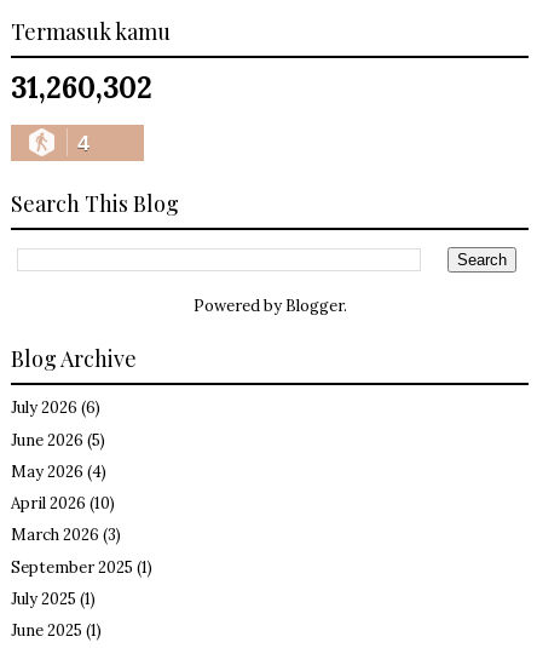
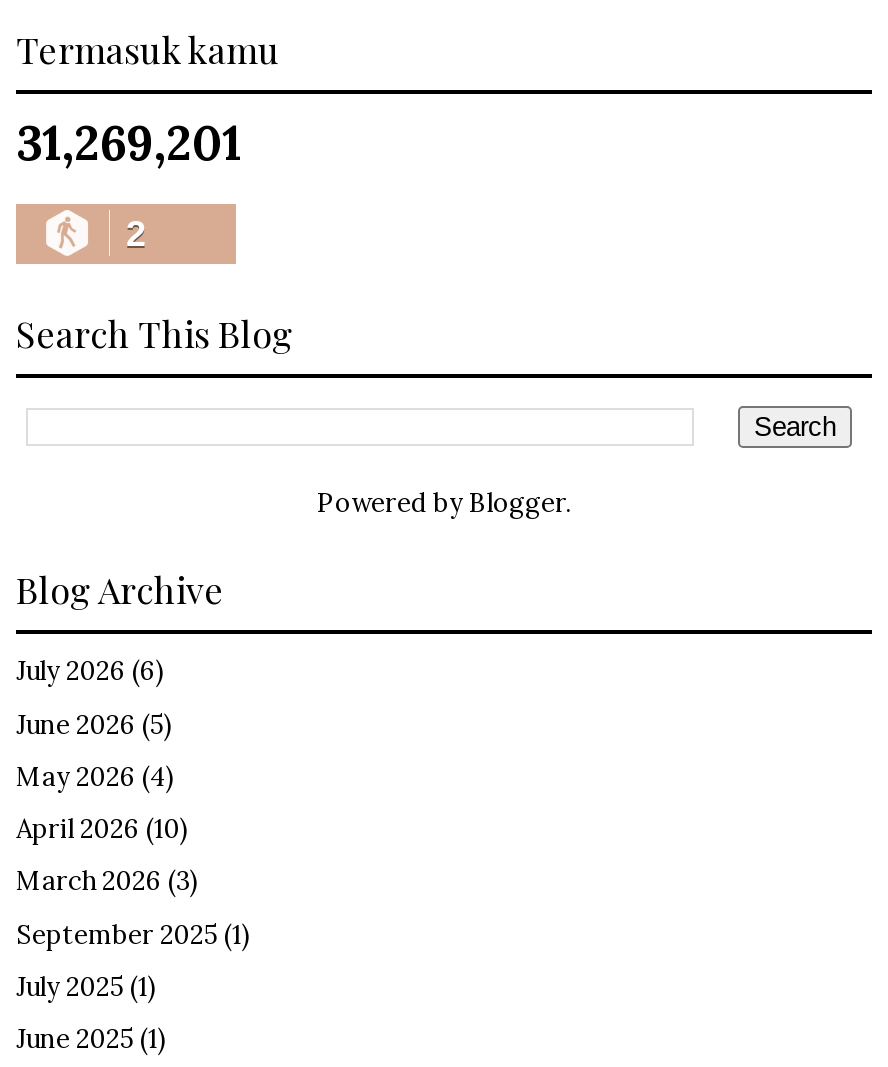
- 31,260,302
+ 31,269,201

- 4
+ 2
